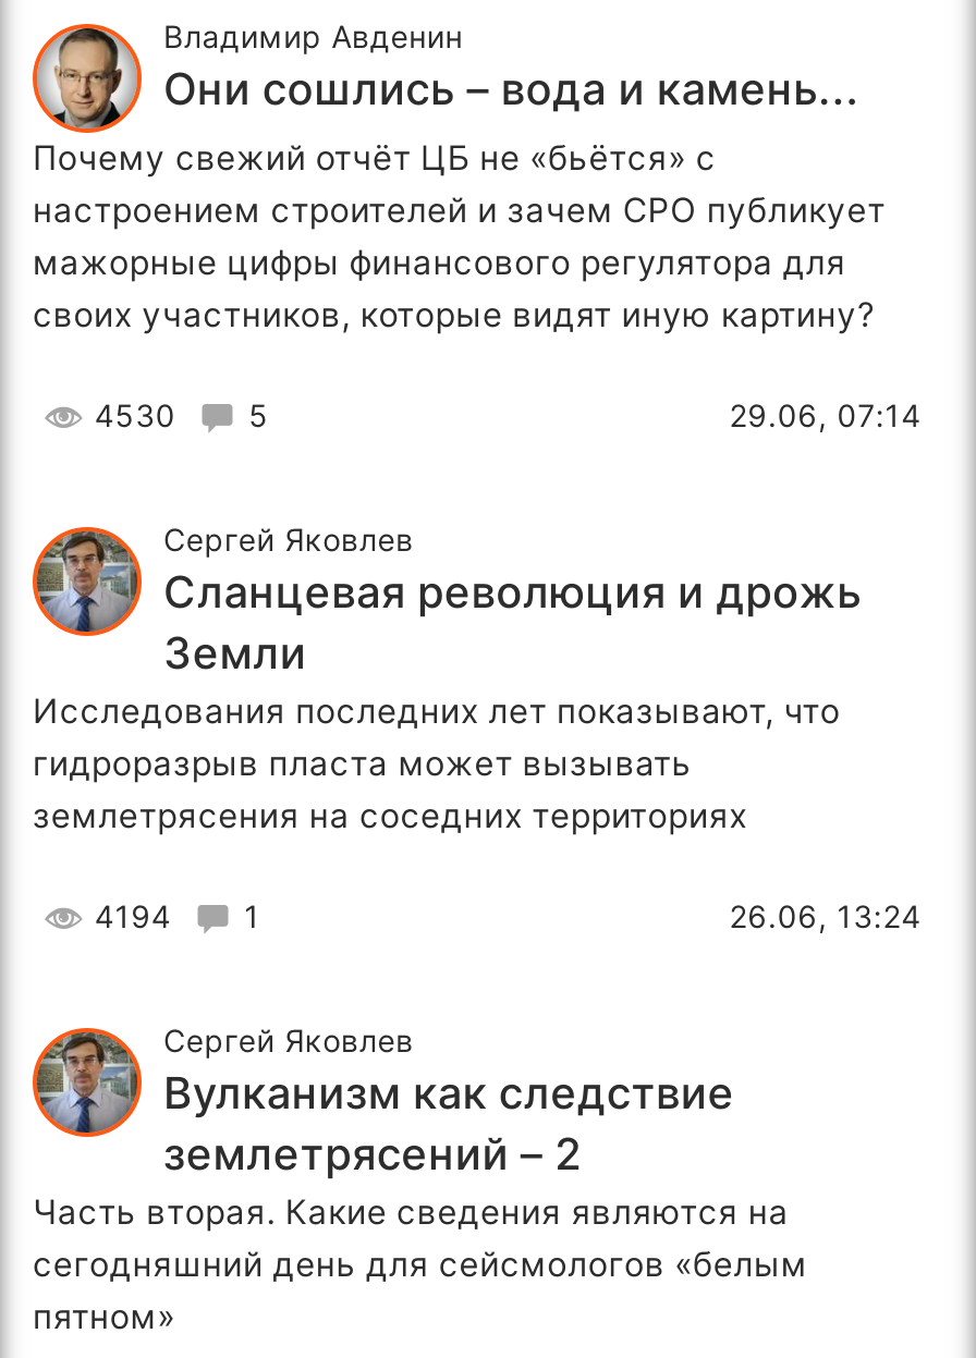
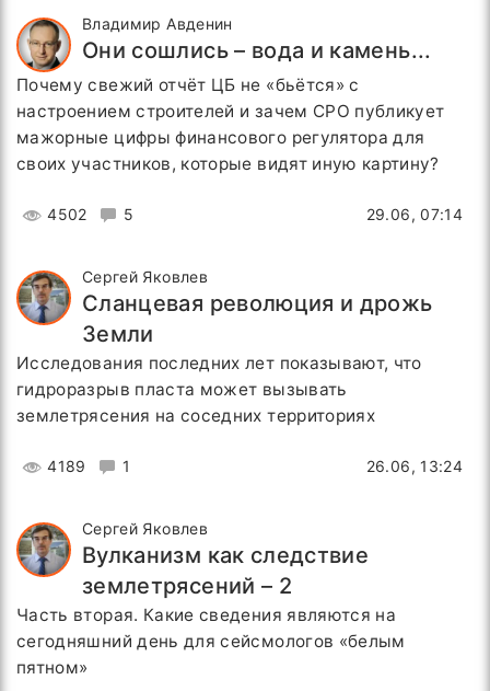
- 4530 5
+ 4502 5

- 4194 1
+ 4189 1
